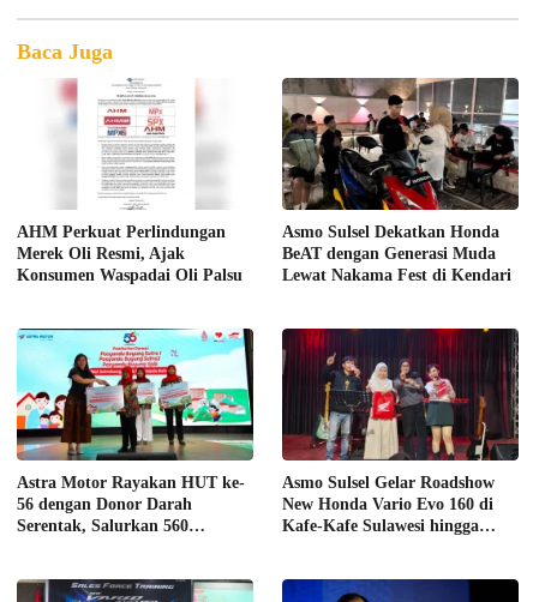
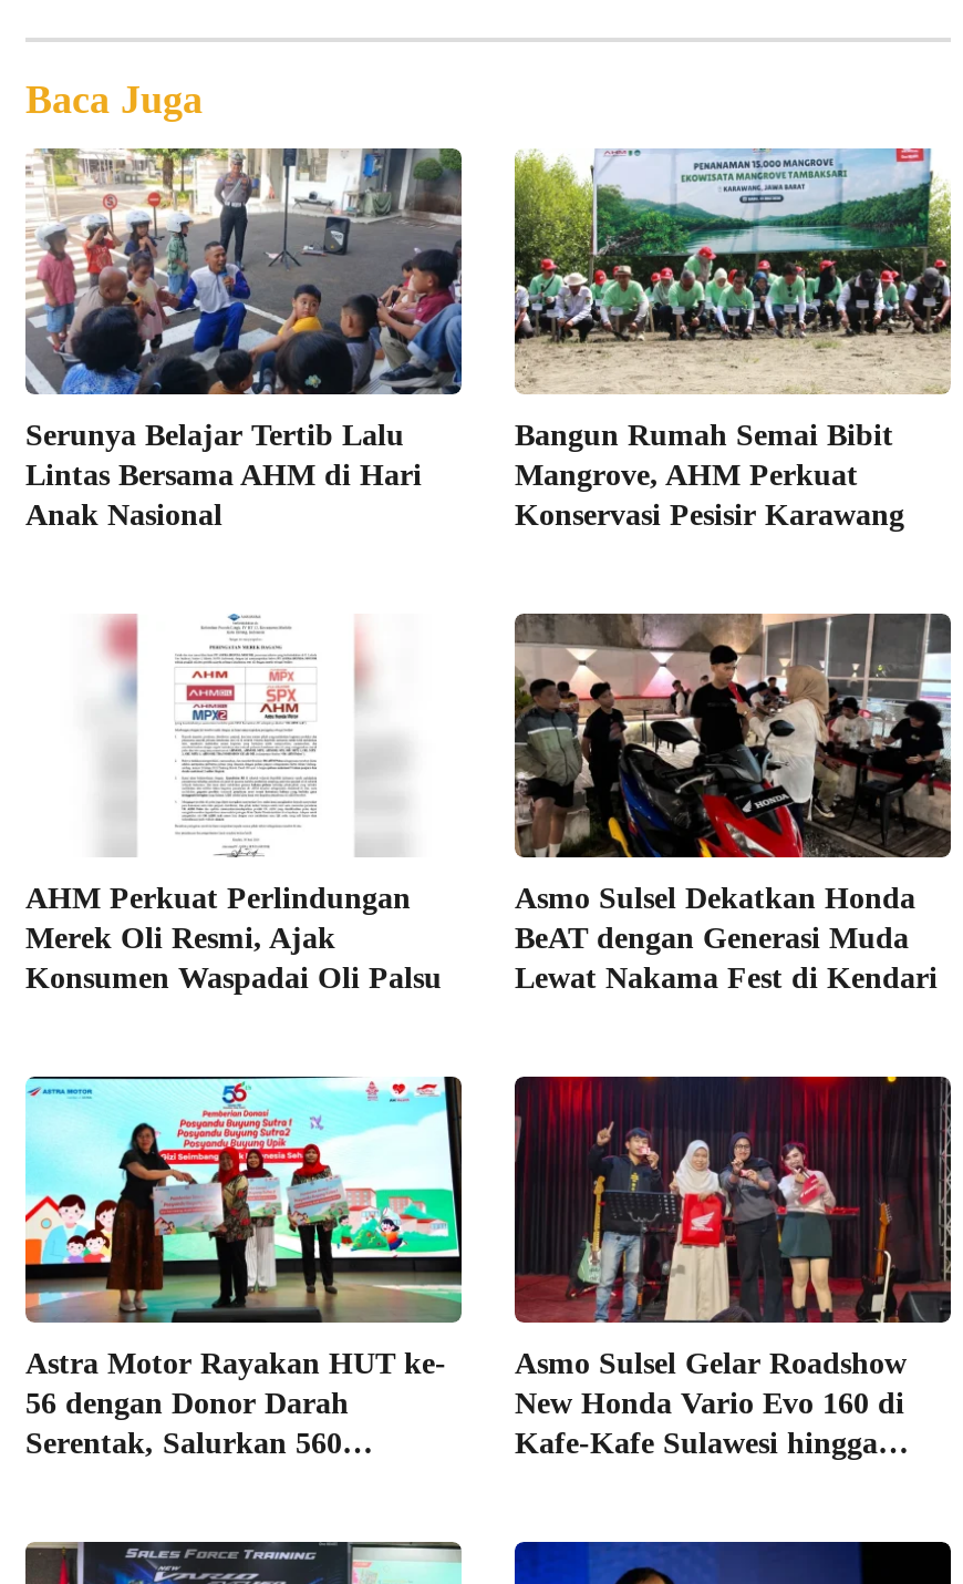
+ [image]
+ Serunya Belajar Tertib Lalu
+ Lintas Bersama AHM di Hari
+ Anak Nasional

+ [image]
+ Bangun Rumah Semai Bibit
+ Mangrove, AHM Perkuat
+ Konservasi Pesisir Karawang
